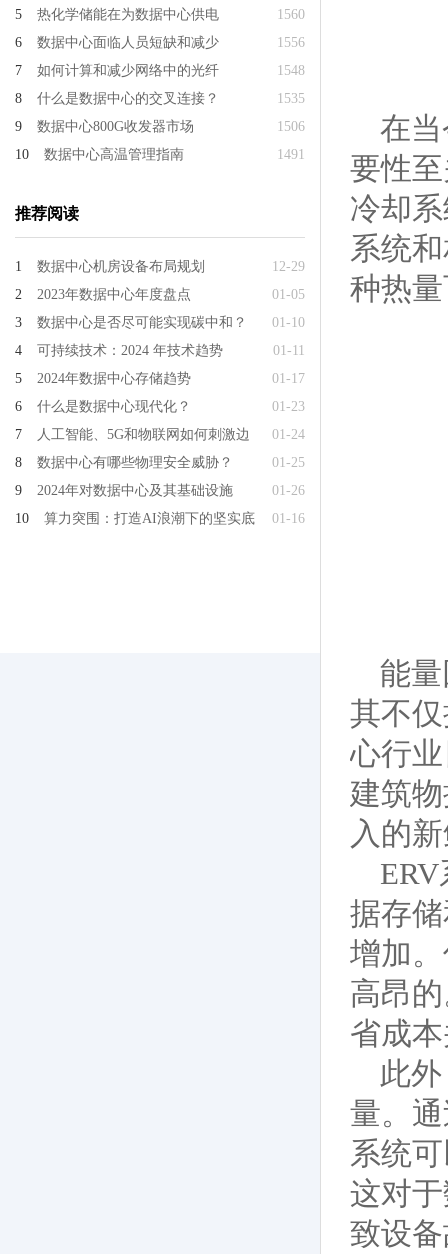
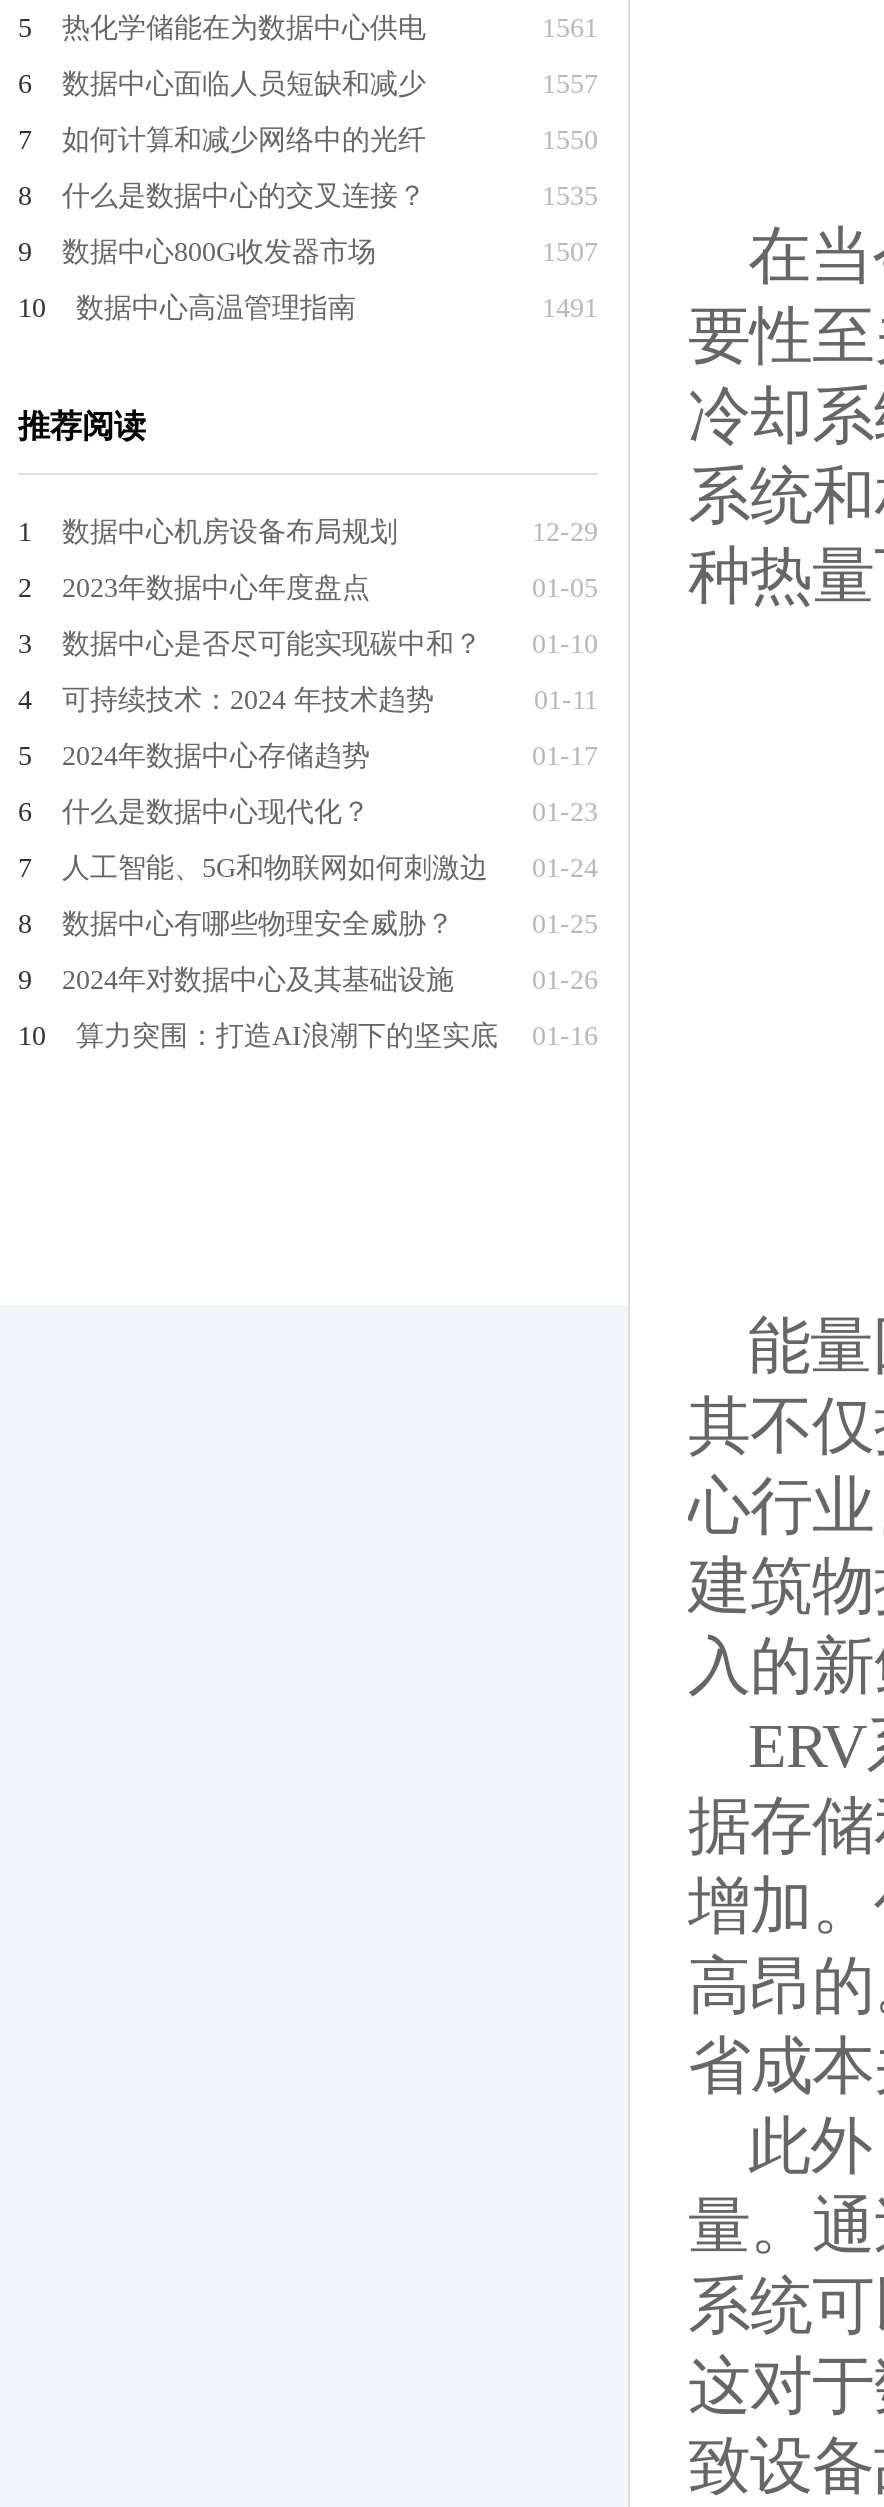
- 1560
+ 1561

- 1556
+ 1557

- 1548
+ 1550

- 1506
+ 1507
